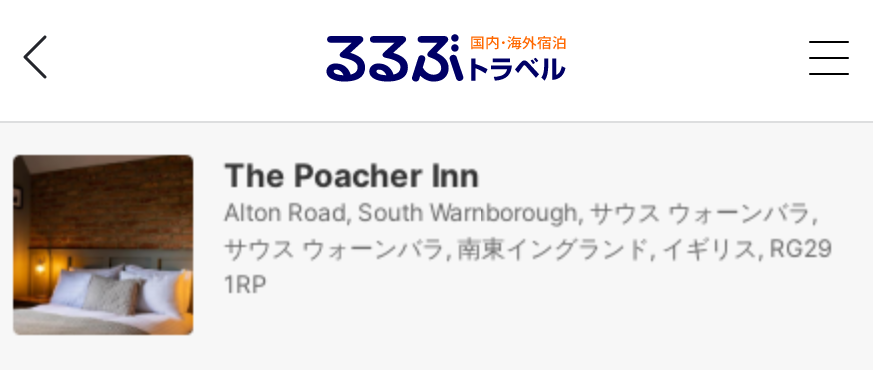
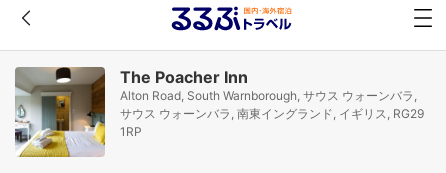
- [image]
+ [image]
